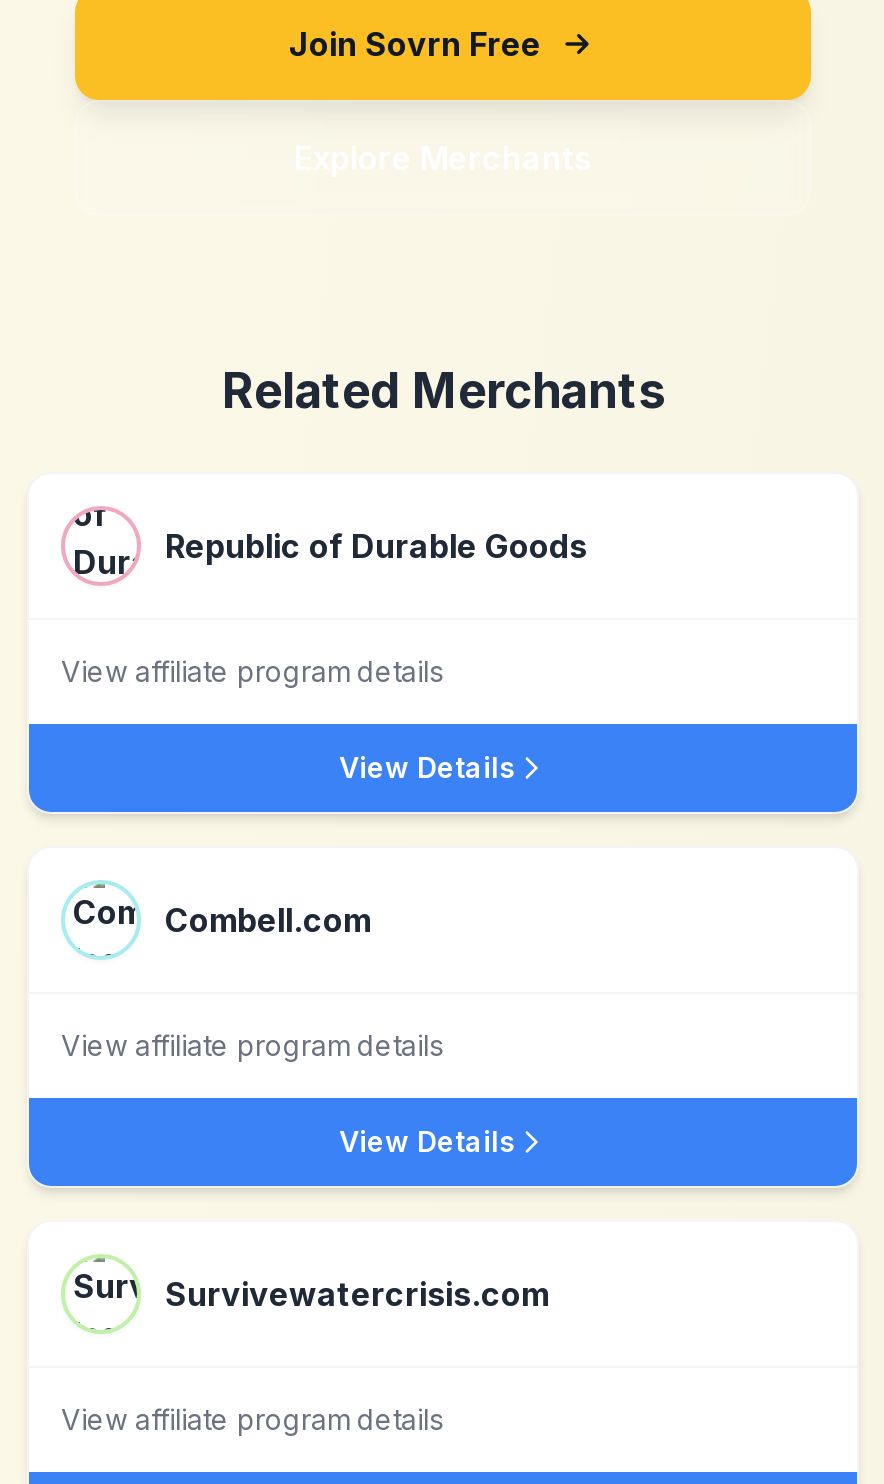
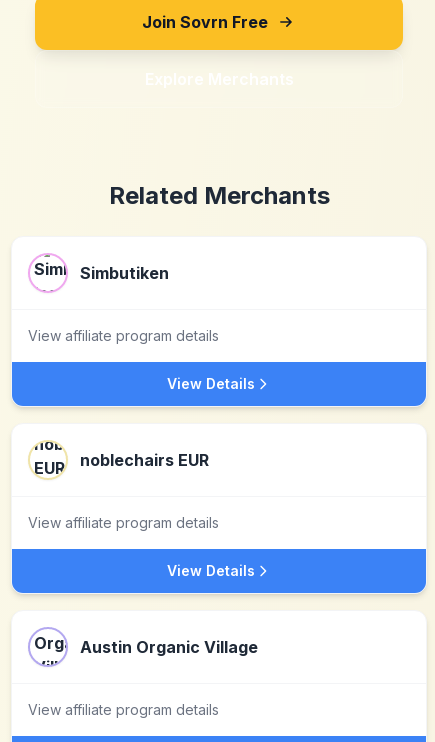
- [image]
- Republic of Durable Goods
+ [image]
+ Simbutiken

- [image]
- Combell.com
+ [image]
+ noblechairs EUR

- [image]
- Survivewatercrisis.com
+ [image]
+ Austin Organic Village
